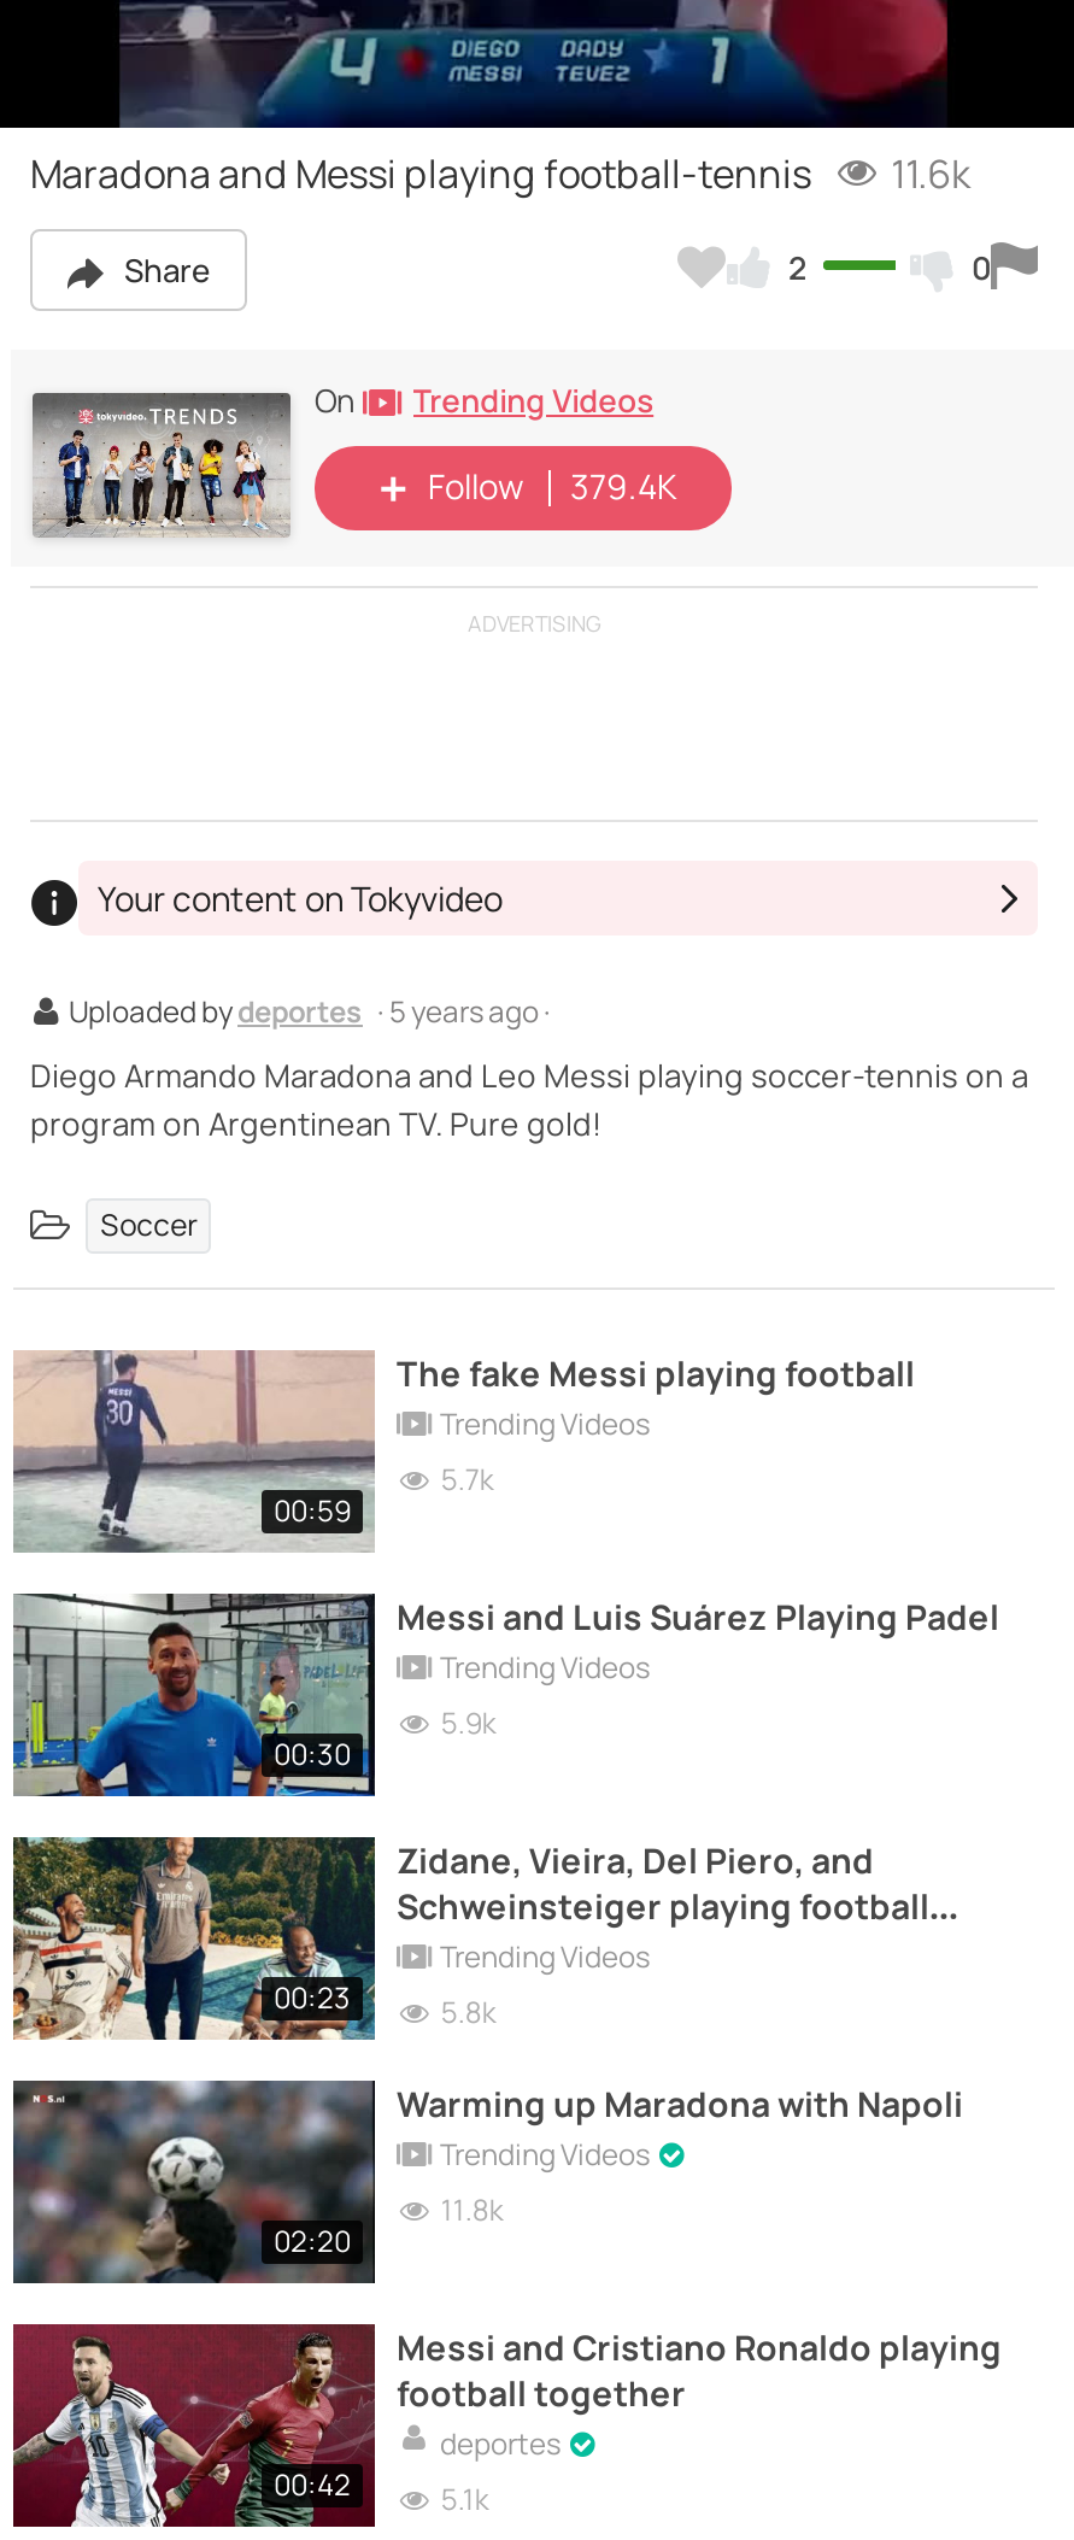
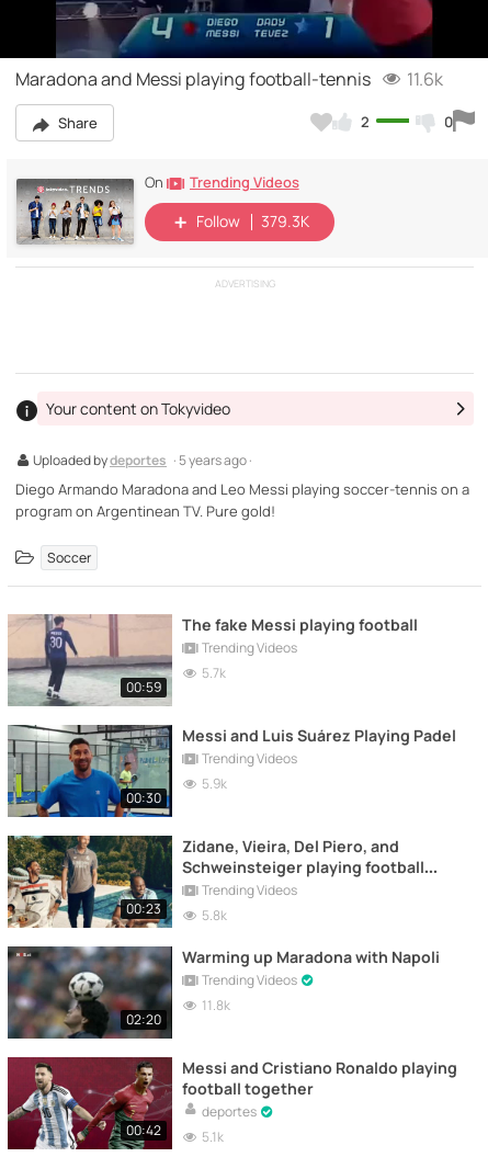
- Follow 379.4K
+ Follow 379.3K
